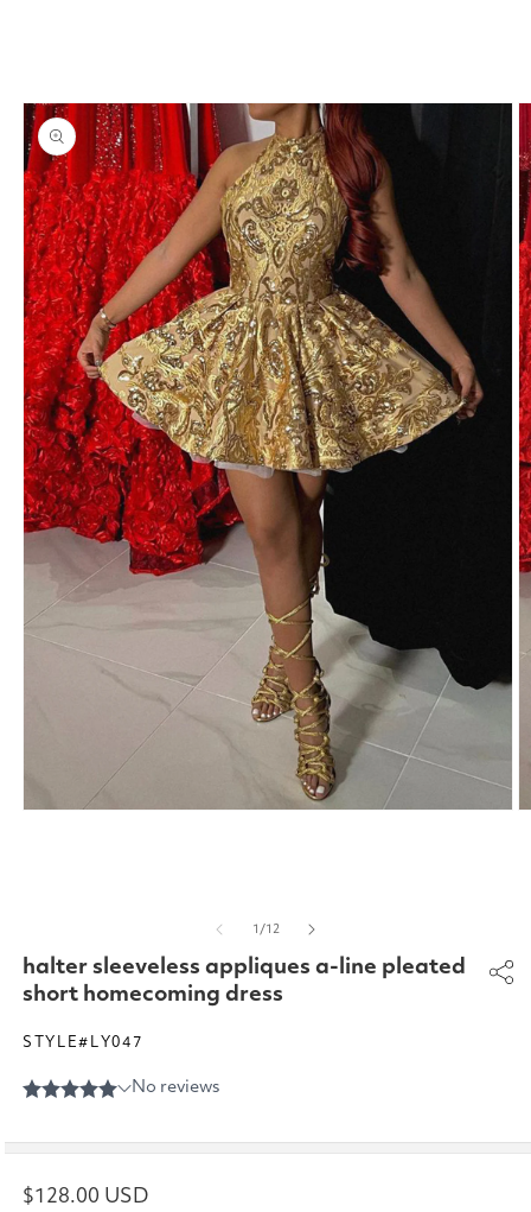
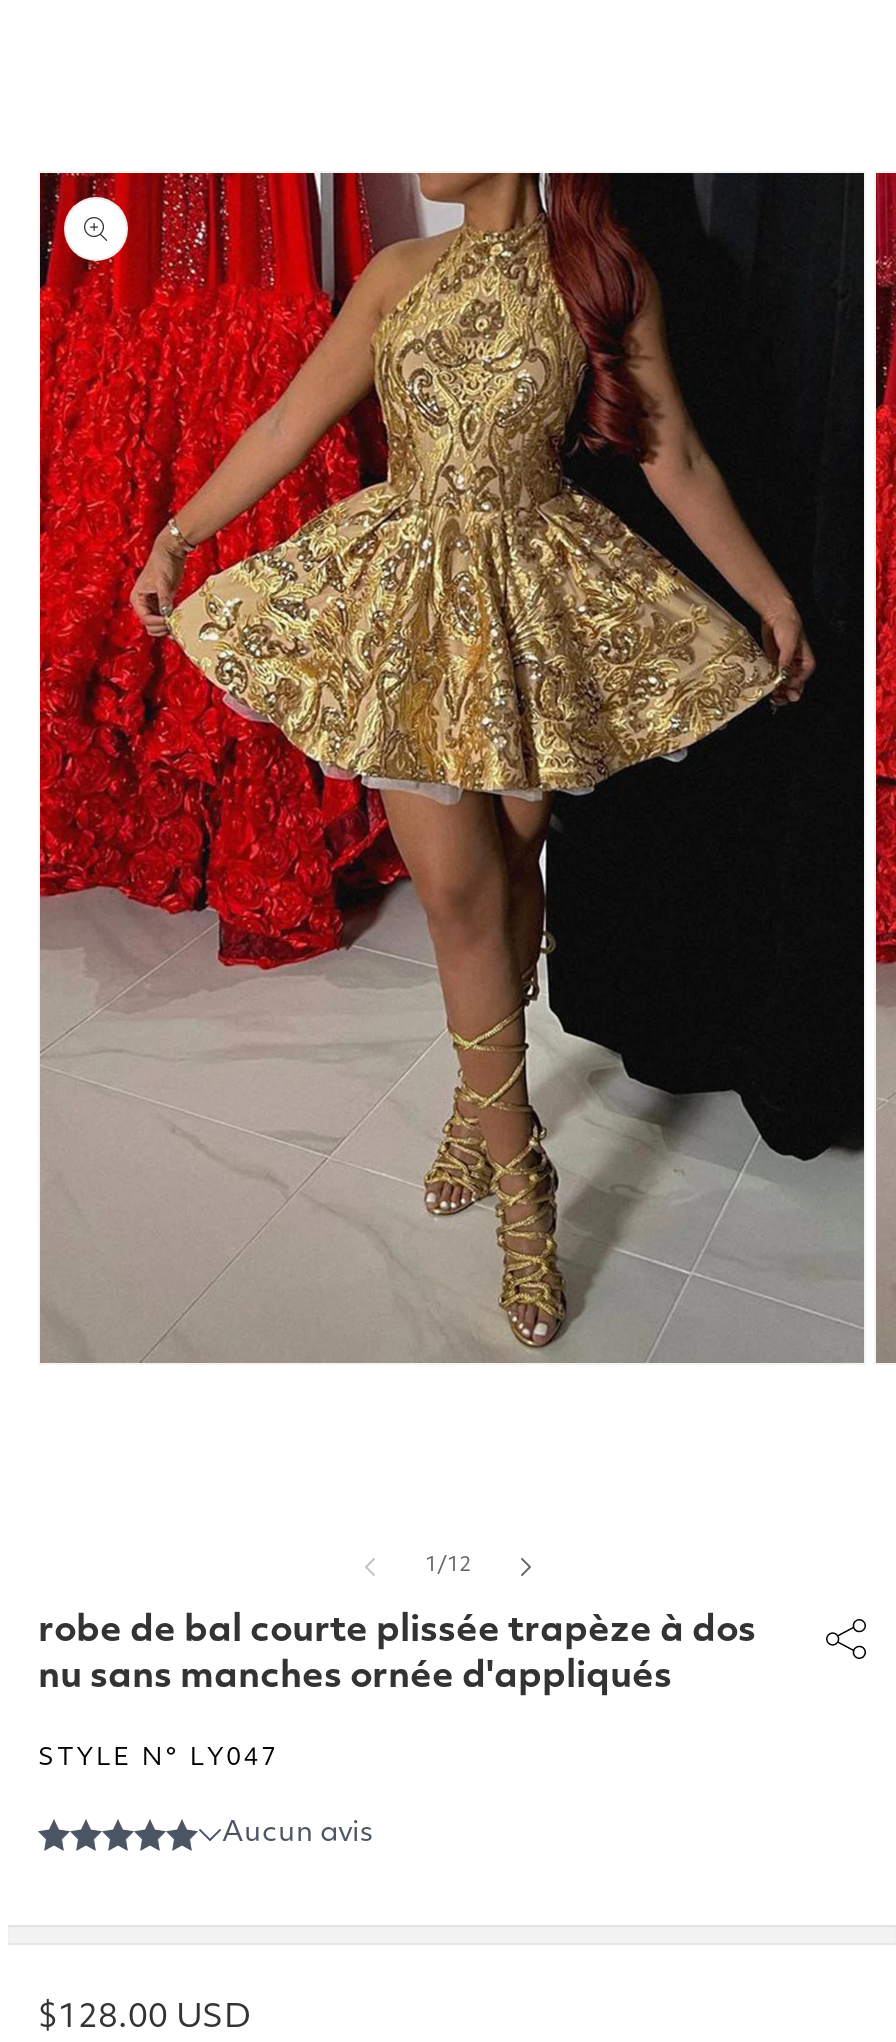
- halter sleeveless appliques a-line pleated
- short homecoming dress
+ robe de bal courte plissée trapèze à dos
+ nu sans manches ornée d'appliqués

- STYLE#LY047
+ STYLE N° LY047
